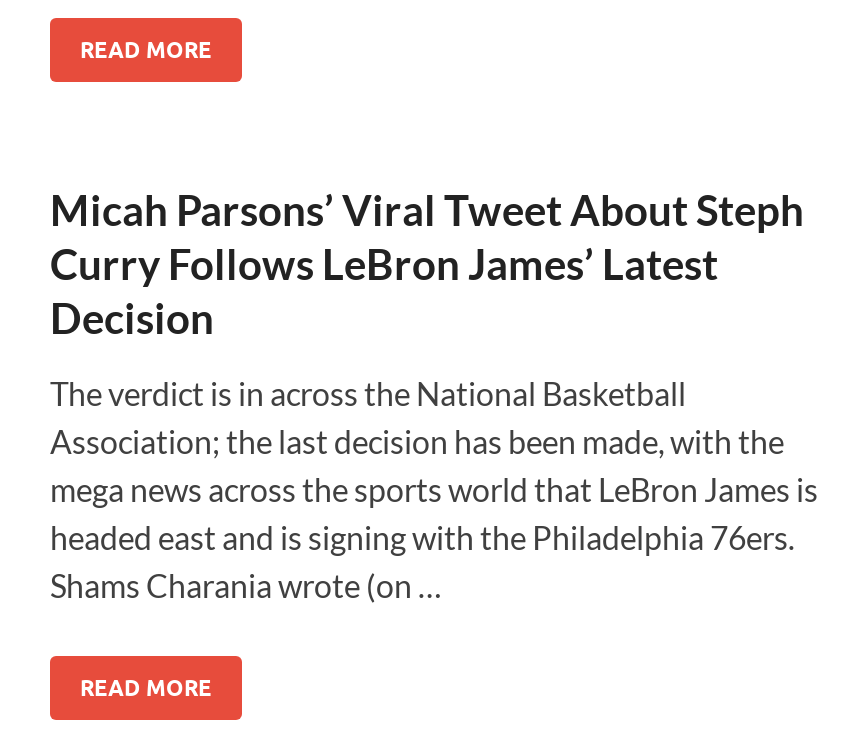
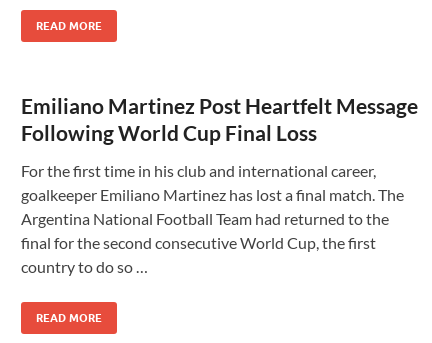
- Micah Parsons’ Viral Tweet About Steph
- Curry Follows LeBron James’ Latest
- Decision
+ Emiliano Martinez Post Heartfelt Message
+ Following World Cup Final Loss

- The verdict is in across the National Basketball
- Association; the last decision has been made, with the
- mega news across the sports world that LeBron James is
- headed east and is signing with the Philadelphia 76ers.
- Shams Charania wrote (on …
+ For the first time in his club and international career,
+ goalkeeper Emiliano Martinez has lost a final match. The
+ Argentina National Football Team had returned to the
+ final for the second consecutive World Cup, the first
+ country to do so …
